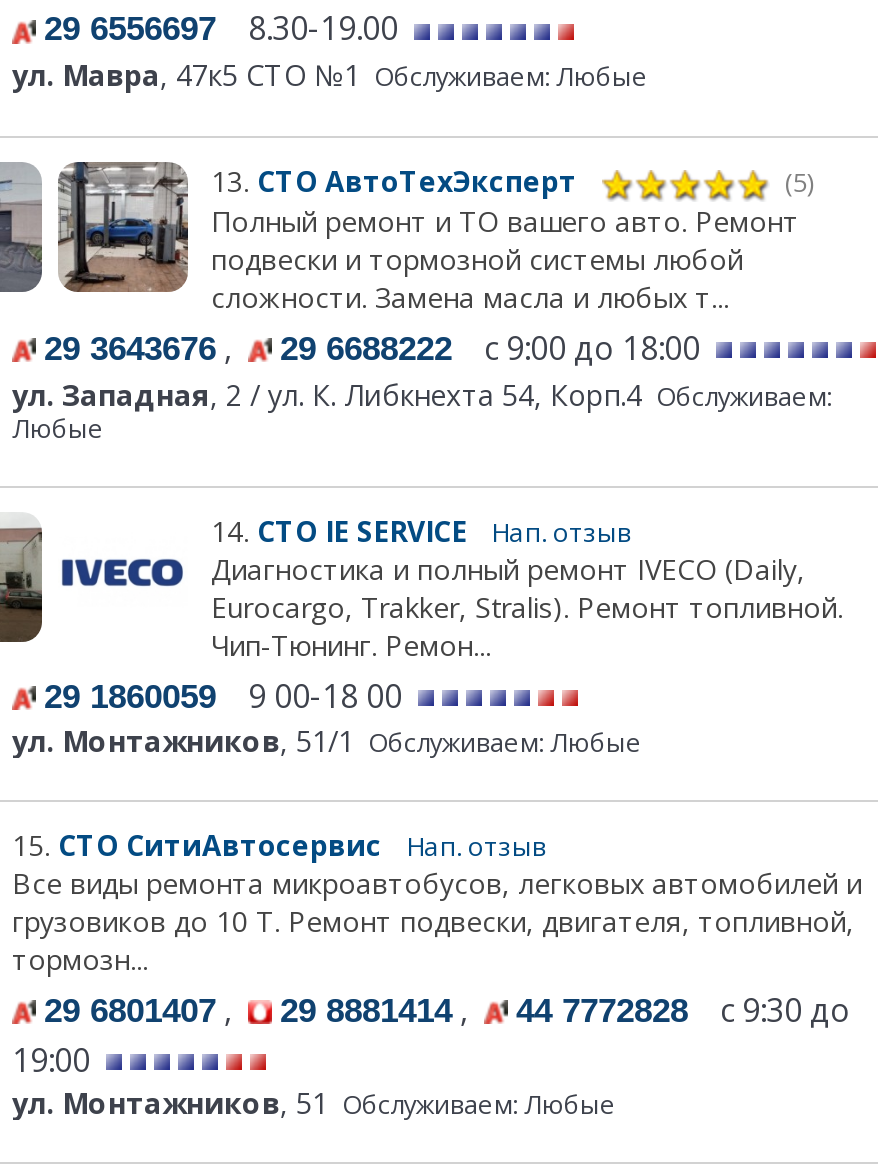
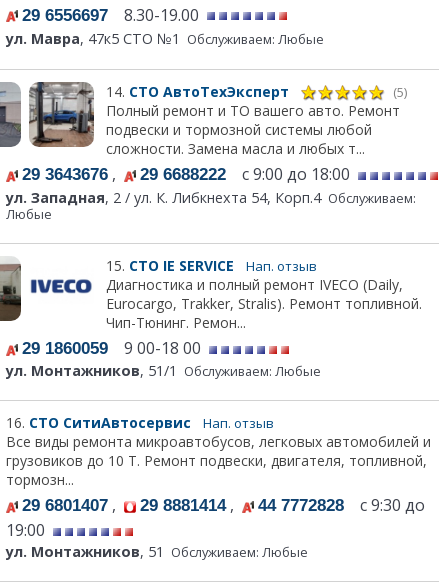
- 13. СТО АвтоТехЭксперт
+ 14. СТО АвтоТехЭксперт

- 14. СТО IE SERVICE Нап. отзыв
+ 15. СТО IE SERVICE Нап. отзыв

- 15. СТО СитиАвтосервис Нап. отзыв
+ 16. СТО СитиАвтосервис Нап. отзыв
